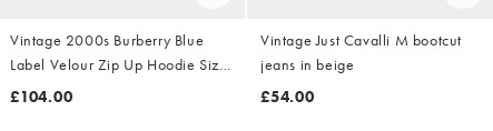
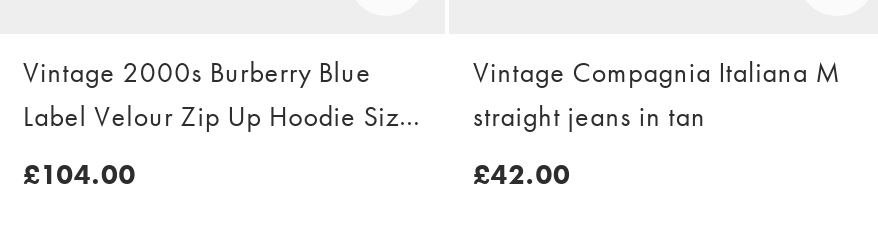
- Vintage Just Cavalli M bootcut
- jeans in beige
+ Vintage Compagnia Italiana M
+ straight jeans in tan

- £54.00
+ £42.00
